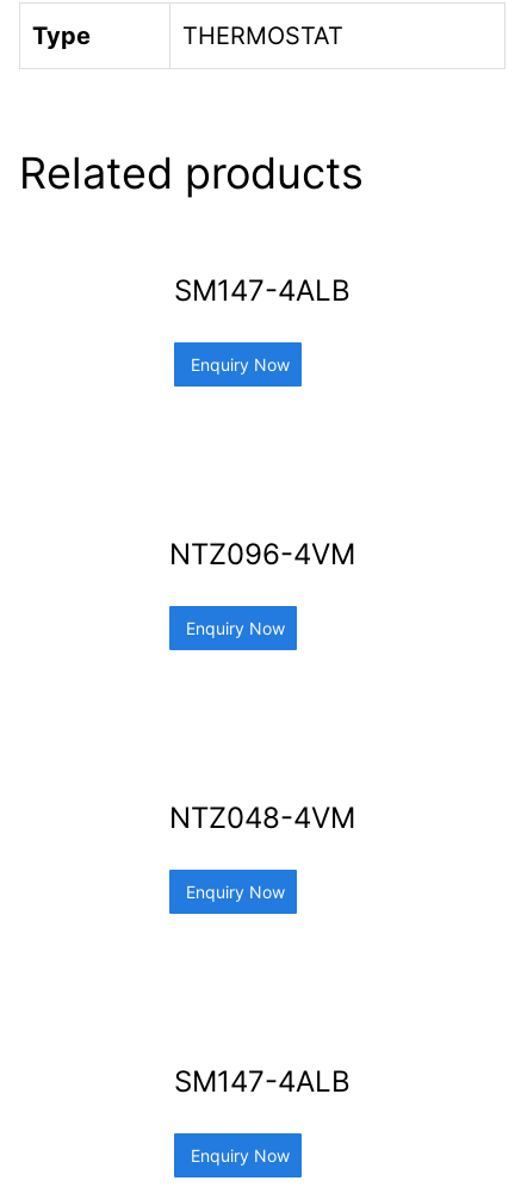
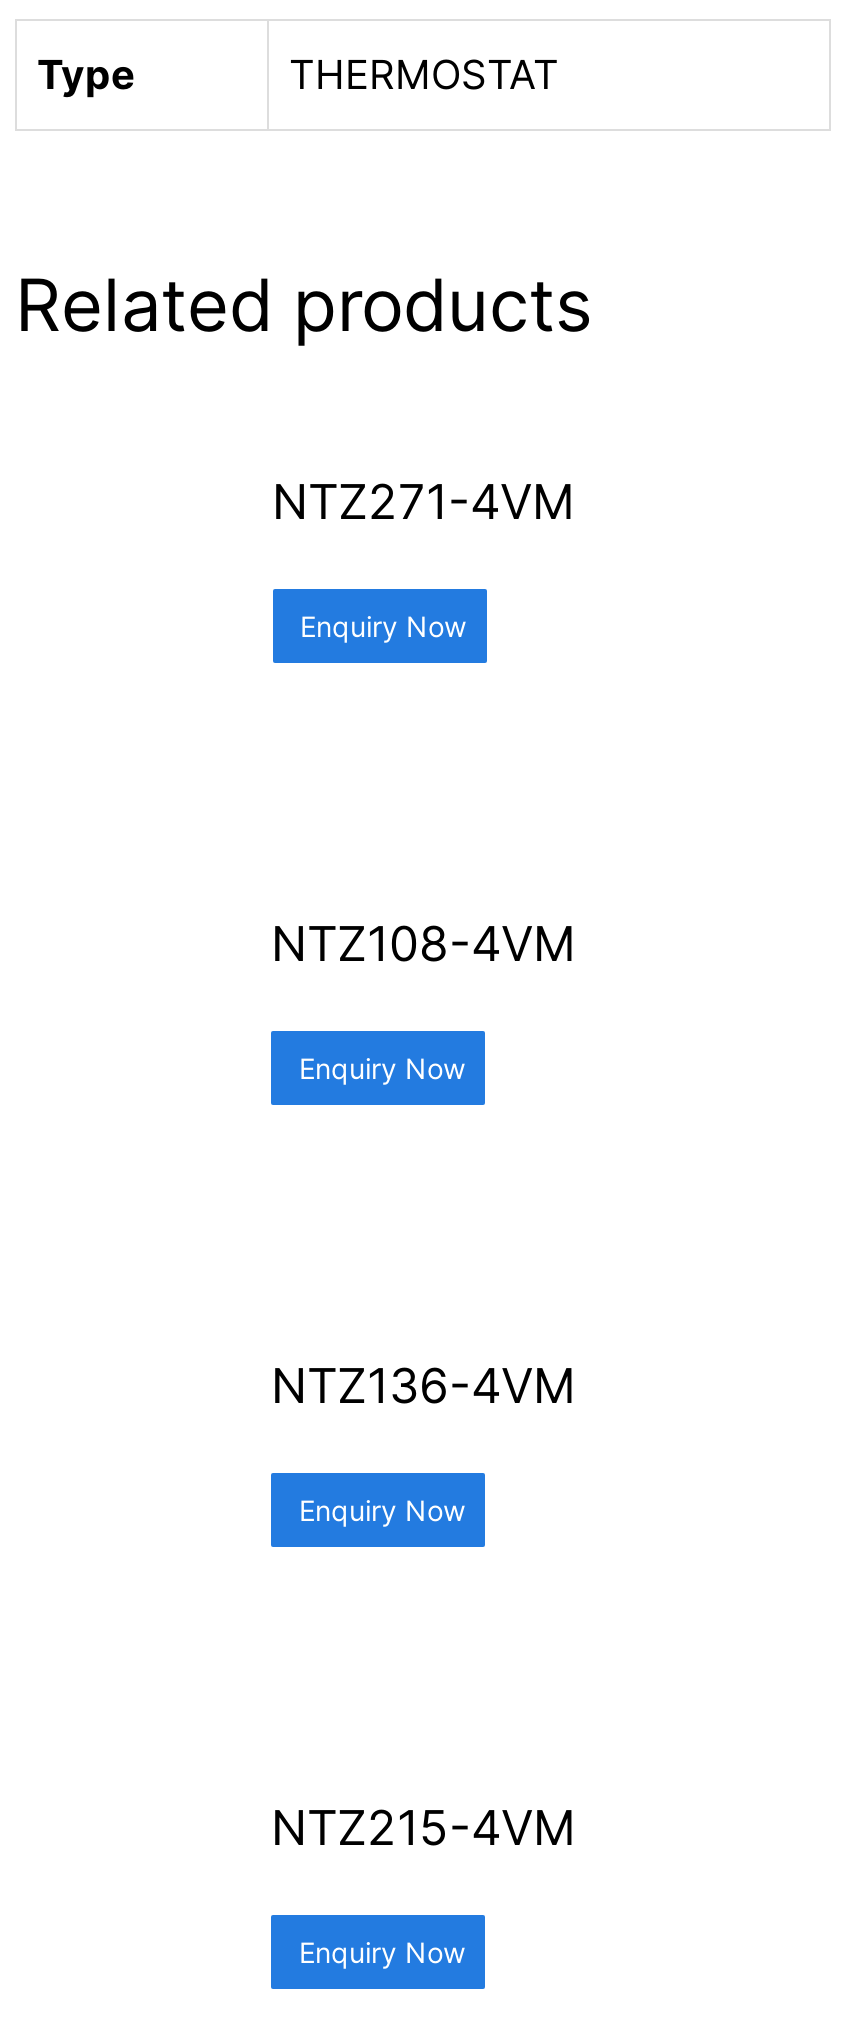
- SM147-4ALB
+ NTZ271-4VM

- NTZ096-4VM
+ NTZ108-4VM

- NTZ048-4VM
+ NTZ136-4VM

- SM147-4ALB
+ NTZ215-4VM
